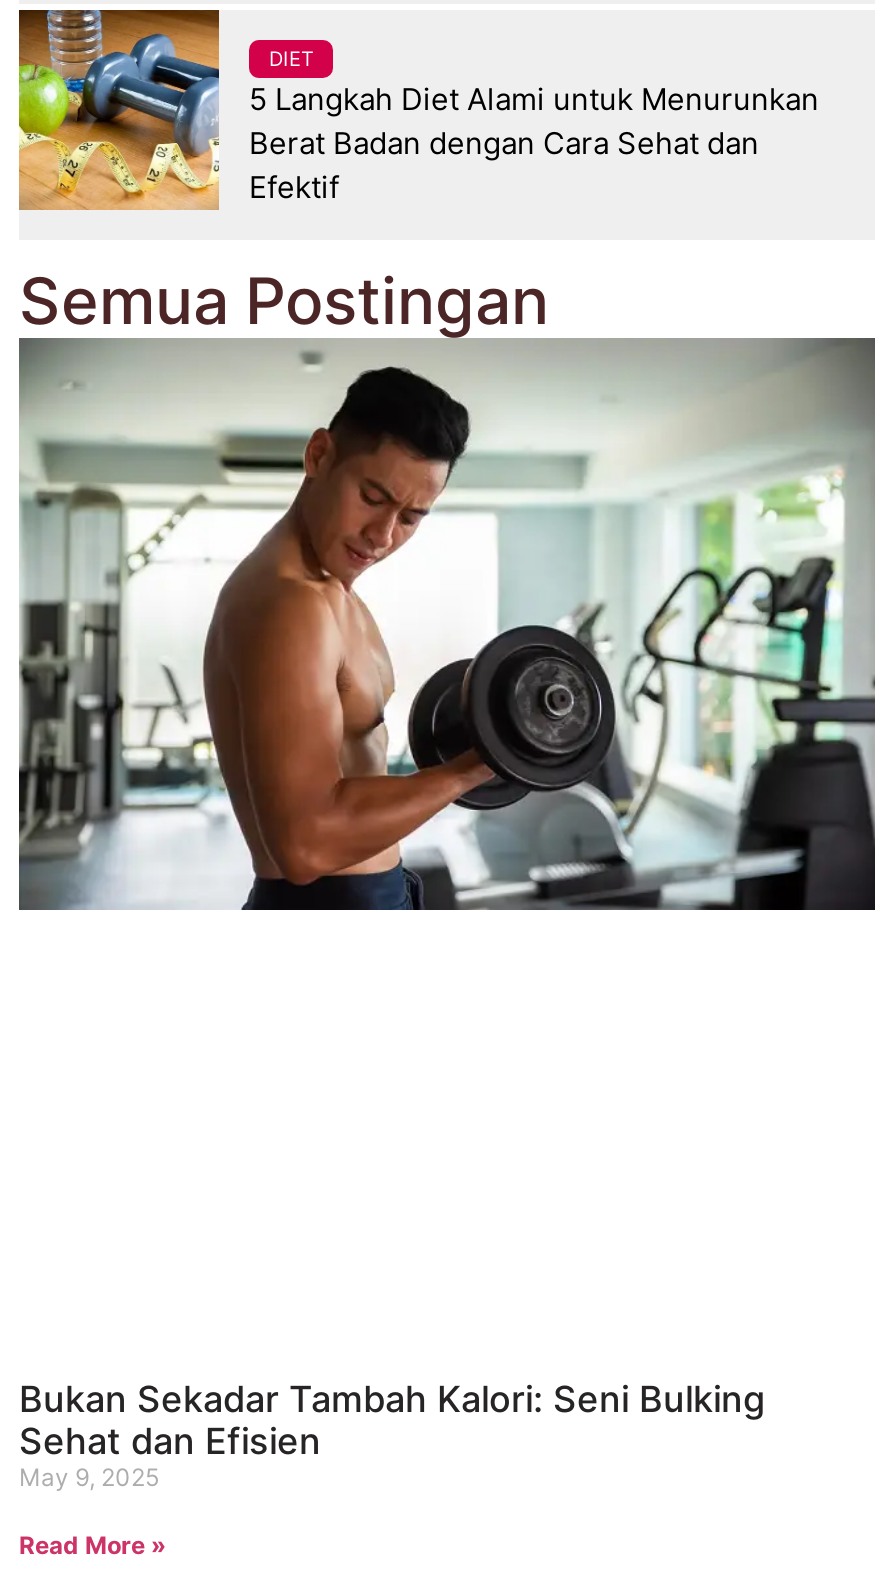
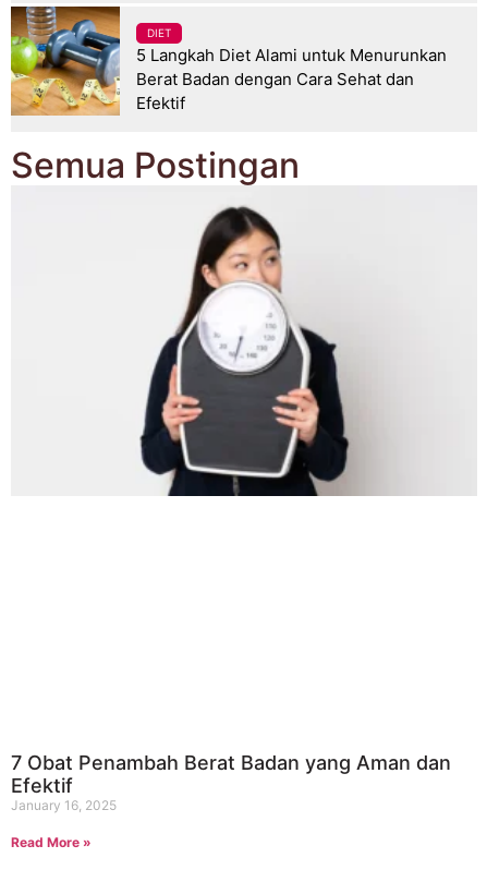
- [image]
+ [image]

- Bukan Sekadar Tambah Kalori: Seni Bulking
- Sehat dan Efisien
- May 9, 2025
+ 7 Obat Penambah Berat Badan yang Aman dan
+ Efektif
+ January 16, 2025
